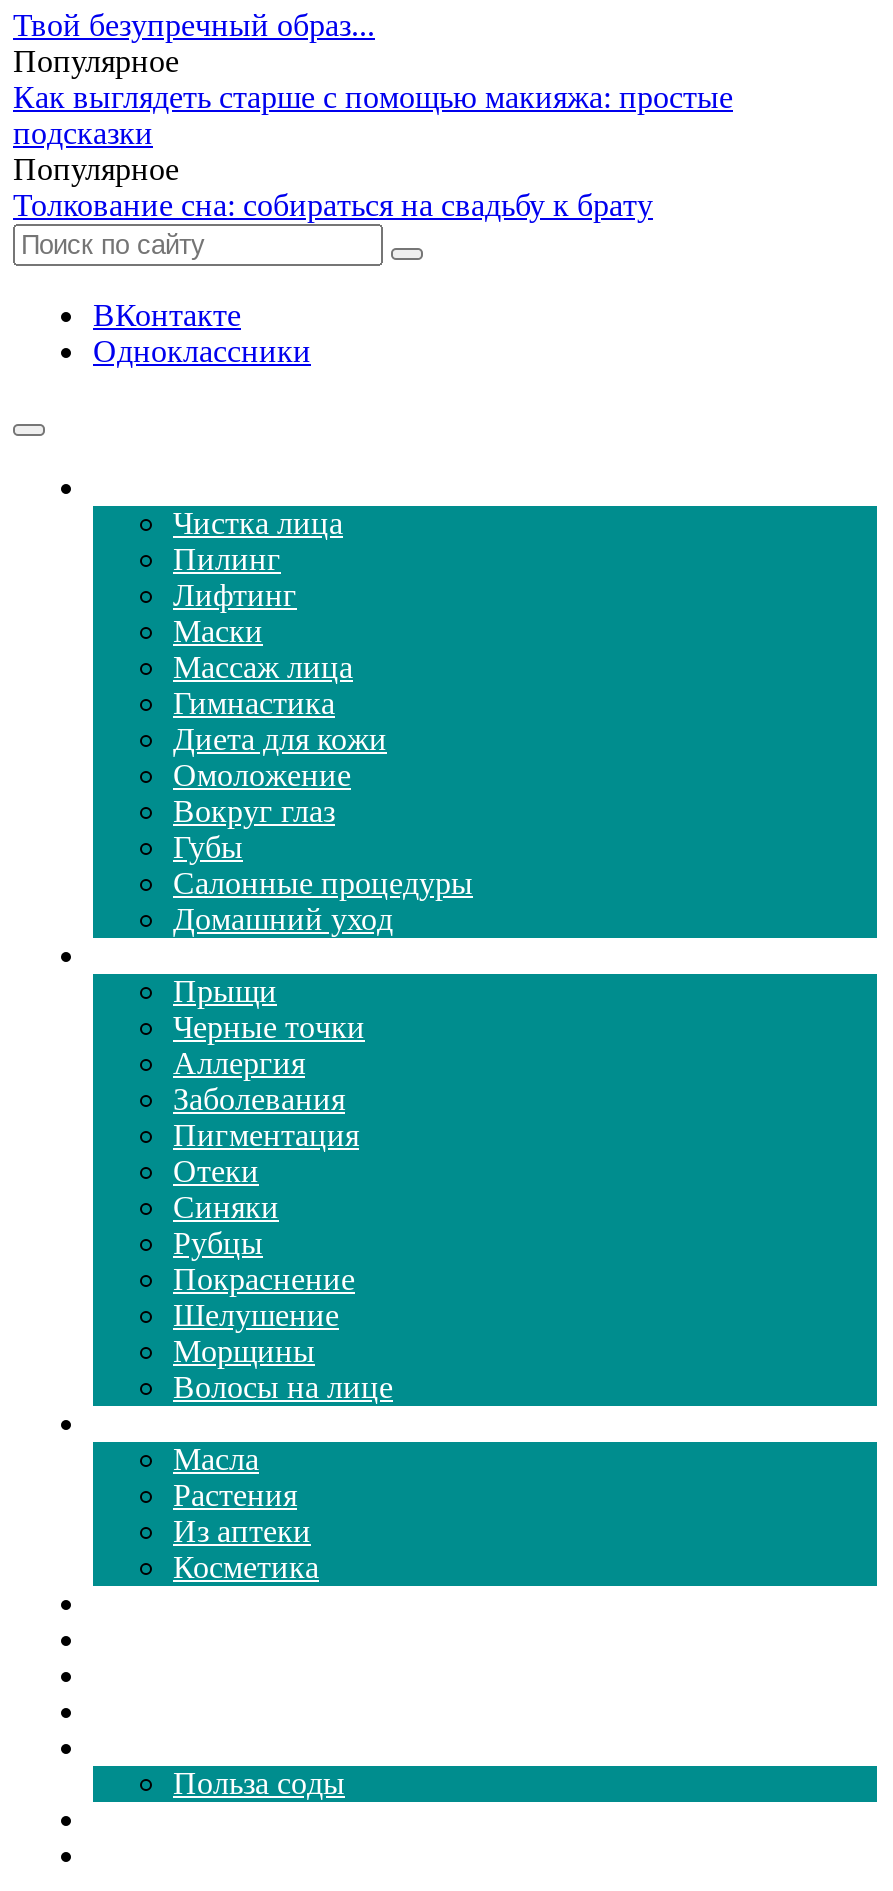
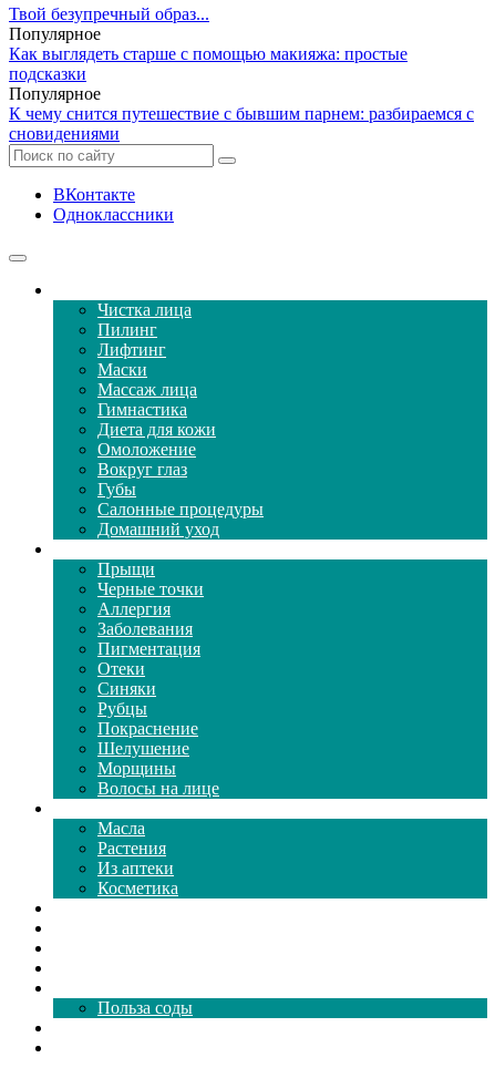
- Толкование сна: собираться на свадьбу к брату
+ К чему снится путешествие с бывшим парнем: разбираемся с
+ сновидениями
